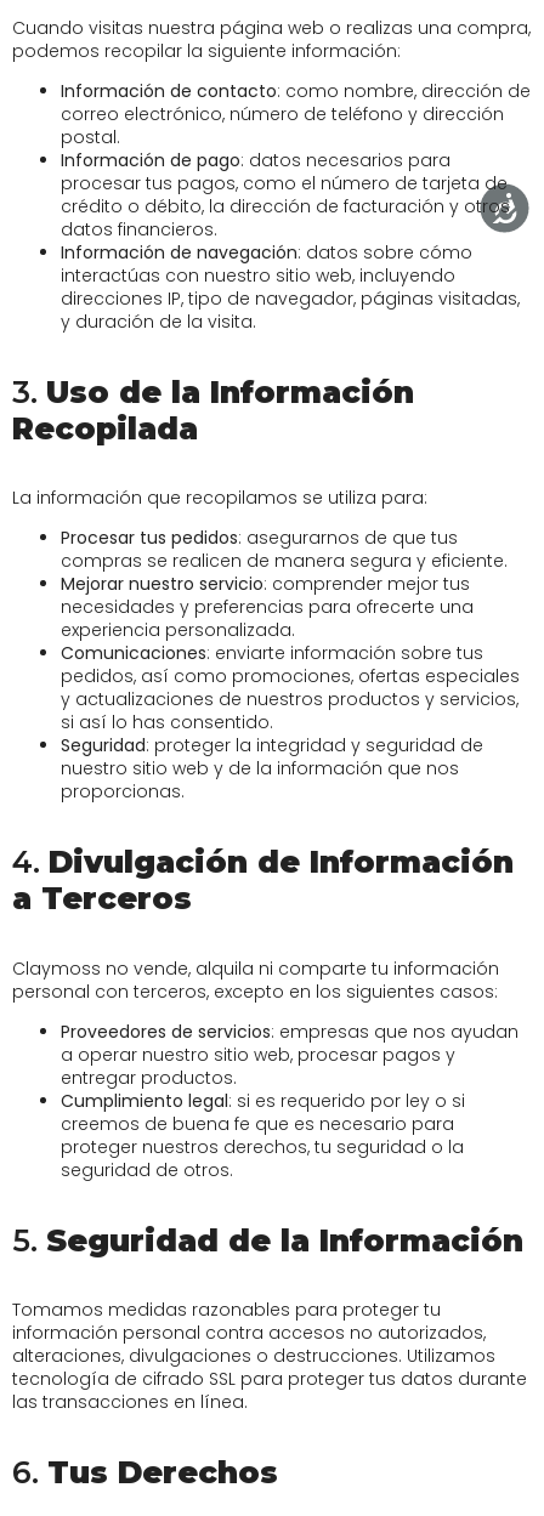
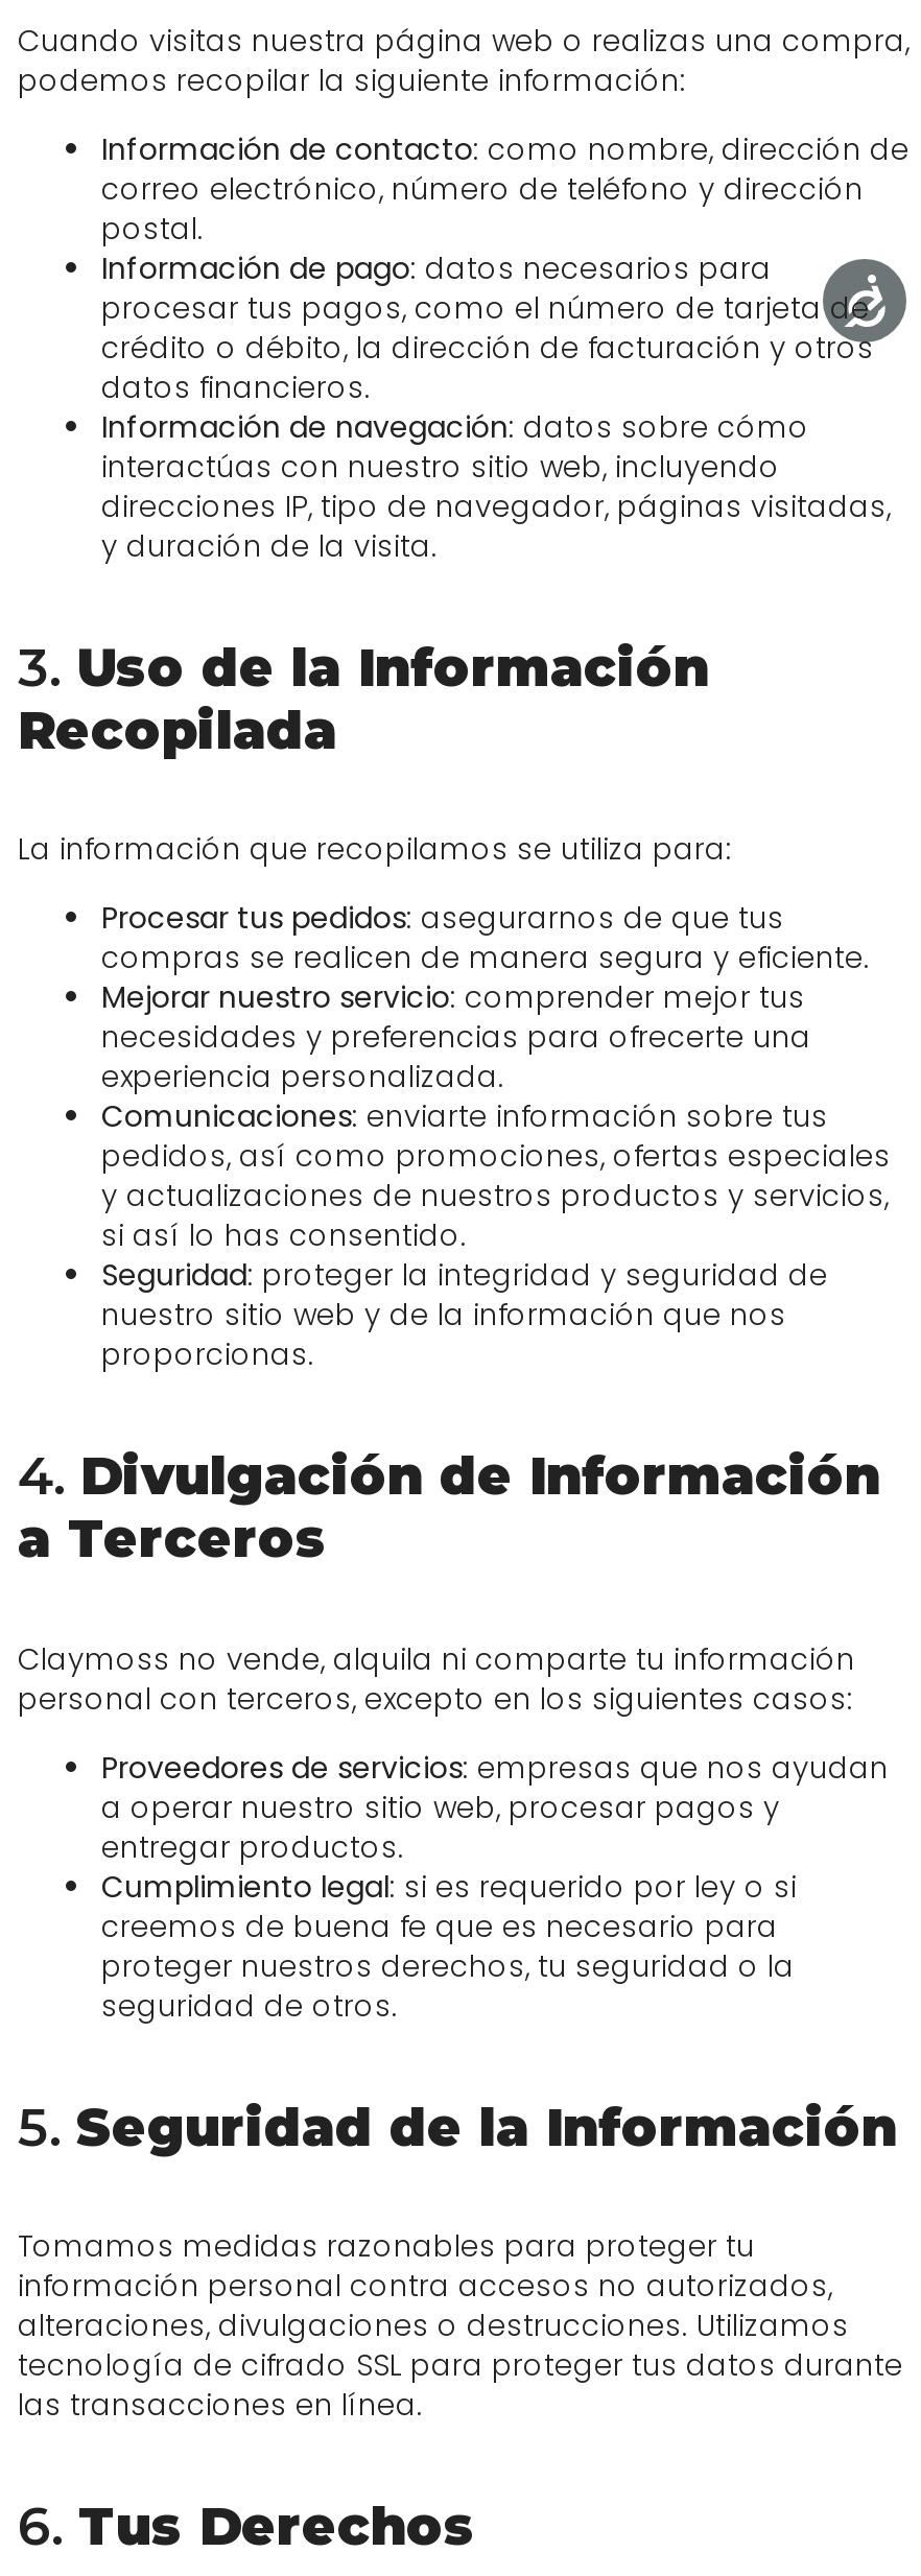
- [image]
+ [image]
